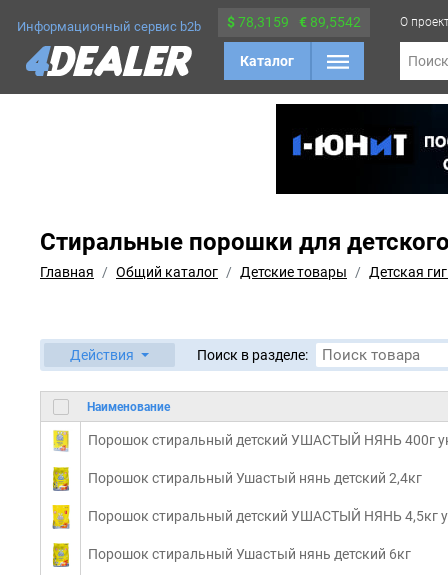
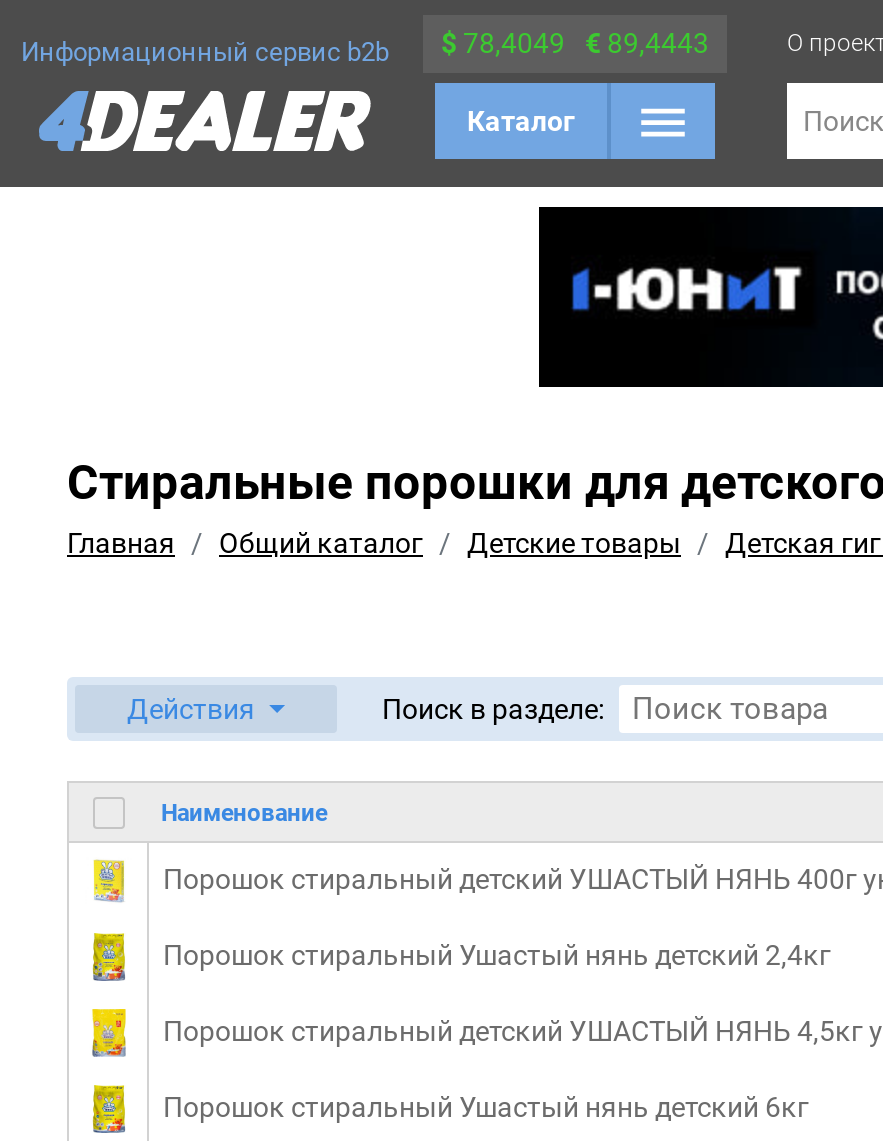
- $78,3159
+ $78,4049

- €89,5542
+ €89,4443
